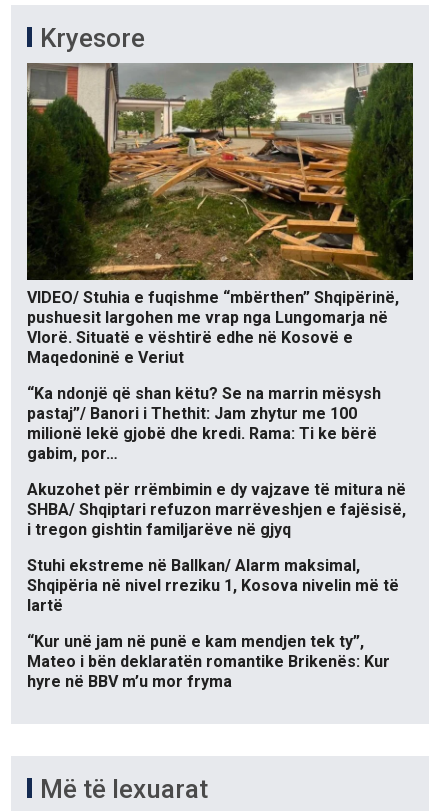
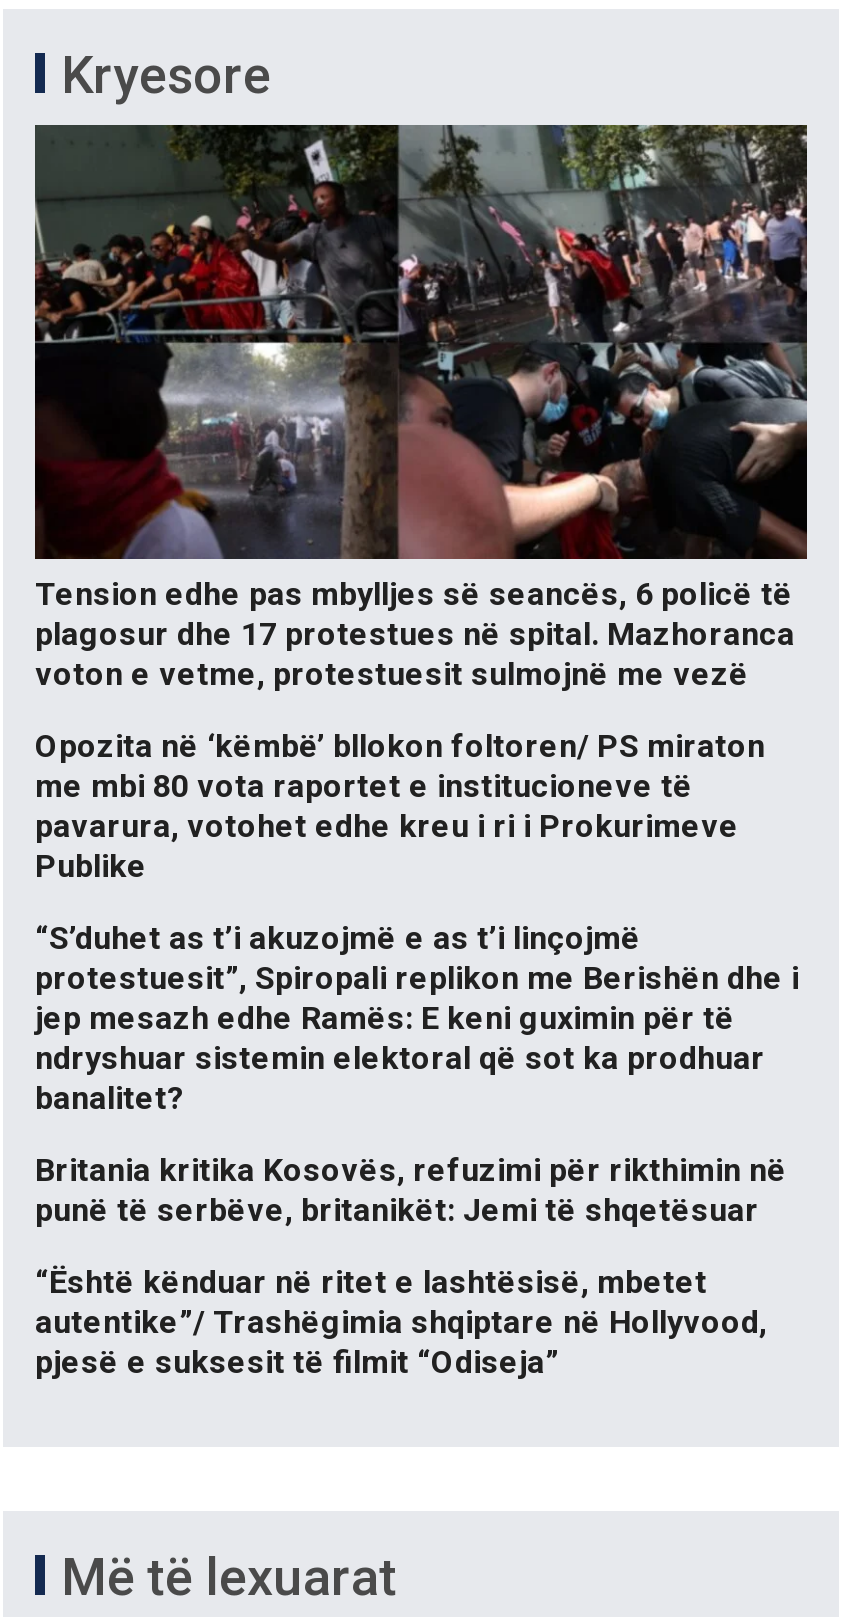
- [image]
- VIDEO/ Stuhia e fuqishme “mbërthen” Shqipërinë,
- pushuesit largohen me vrap nga Lungomarja në
- Vlorë. Situatë e vështirë edhe në Kosovë e
- Maqedoninë e Veriut
+ [image]
+ Tension edhe pas mbylljes së seancës, 6 policë të
+ plagosur dhe 17 protestues në spital. Mazhoranca
+ voton e vetme, protestuesit sulmojnë me vezë

- “Ka ndonjë që shan këtu? Se na marrin mësysh
- pastaj”/ Banori i Thethit: Jam zhytur me 100
- milionë lekë gjobë dhe kredi. Rama: Ti ke bërë
- gabim, por…
+ Opozita në ‘këmbë’ bllokon foltoren/ PS miraton
+ me mbi 80 vota raportet e institucioneve të
+ pavarura, votohet edhe kreu i ri i Prokurimeve
+ Publike

- Akuzohet për rrëmbimin e dy vajzave të mitura në
- SHBA/ Shqiptari refuzon marrëveshjen e fajësisë,
- i tregon gishtin familjarëve në gjyq
+ “S’duhet as t’i akuzojmë e as t’i linçojmë
+ protestuesit”, Spiropali replikon me Berishën dhe i
+ jep mesazh edhe Ramës: E keni guximin për të
+ ndryshuar sistemin elektoral që sot ka prodhuar
+ banalitet?

- Stuhi ekstreme në Ballkan/ Alarm maksimal,
- Shqipëria në nivel rreziku 1, Kosova nivelin më të
- lartë
+ Britania kritika Kosovës, refuzimi për rikthimin në
+ punë të serbëve, britanikët: Jemi të shqetësuar

- “Kur unë jam në punë e kam mendjen tek ty”,
- Mateo i bën deklaratën romantike Brikenës: Kur
- hyre në BBV m’u mor fryma
+ “Është kënduar në ritet e lashtësisë, mbetet
+ autentike”/ Trashëgimia shqiptare në Hollyvood,
+ pjesë e suksesit të filmit “Odiseja”
